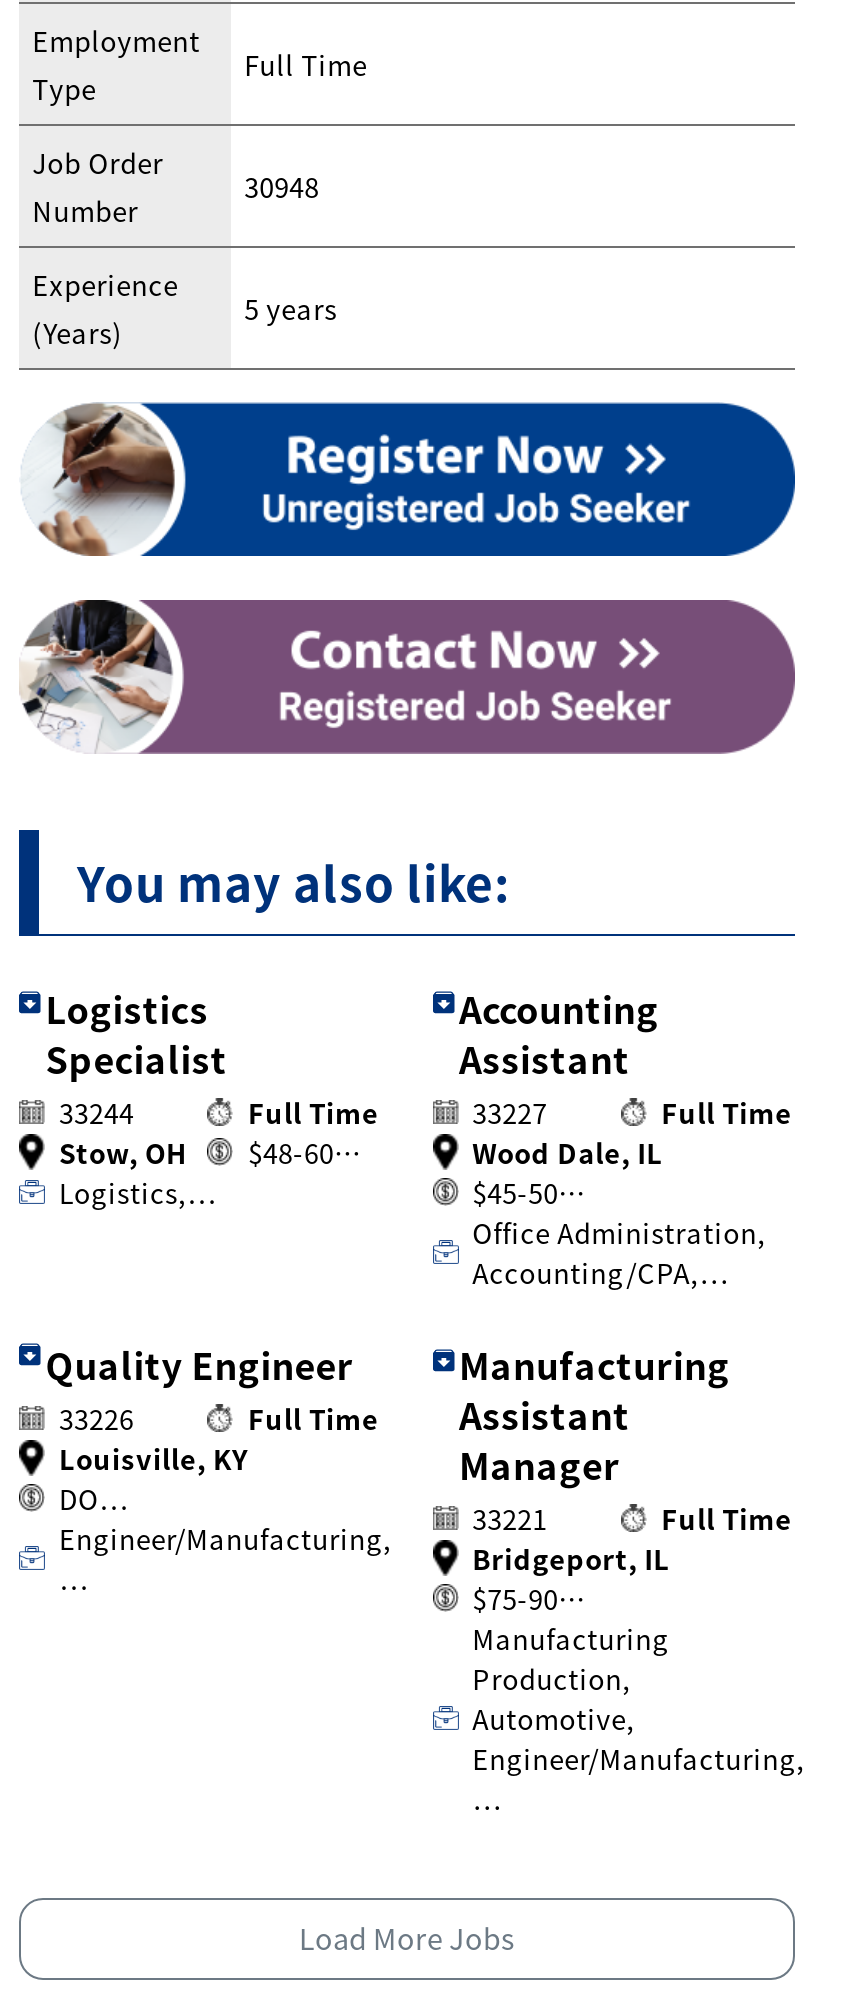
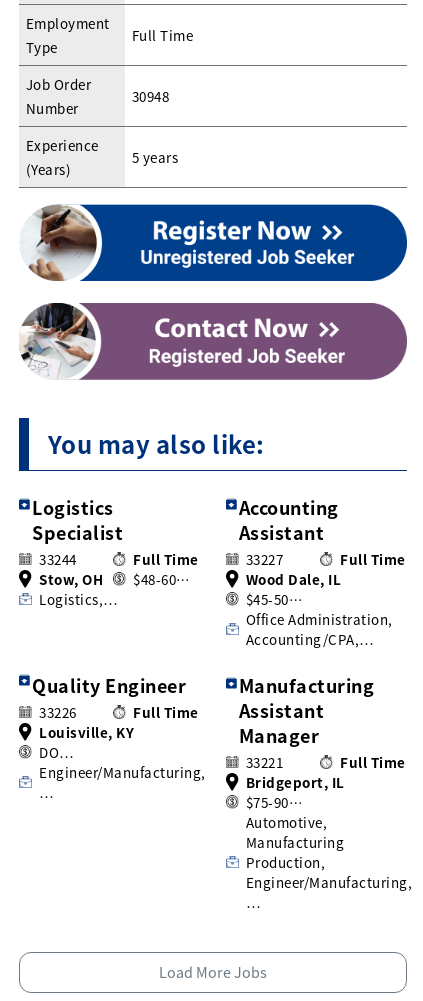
moved down: Manufacturing | Production,

moved up: Automotive,
